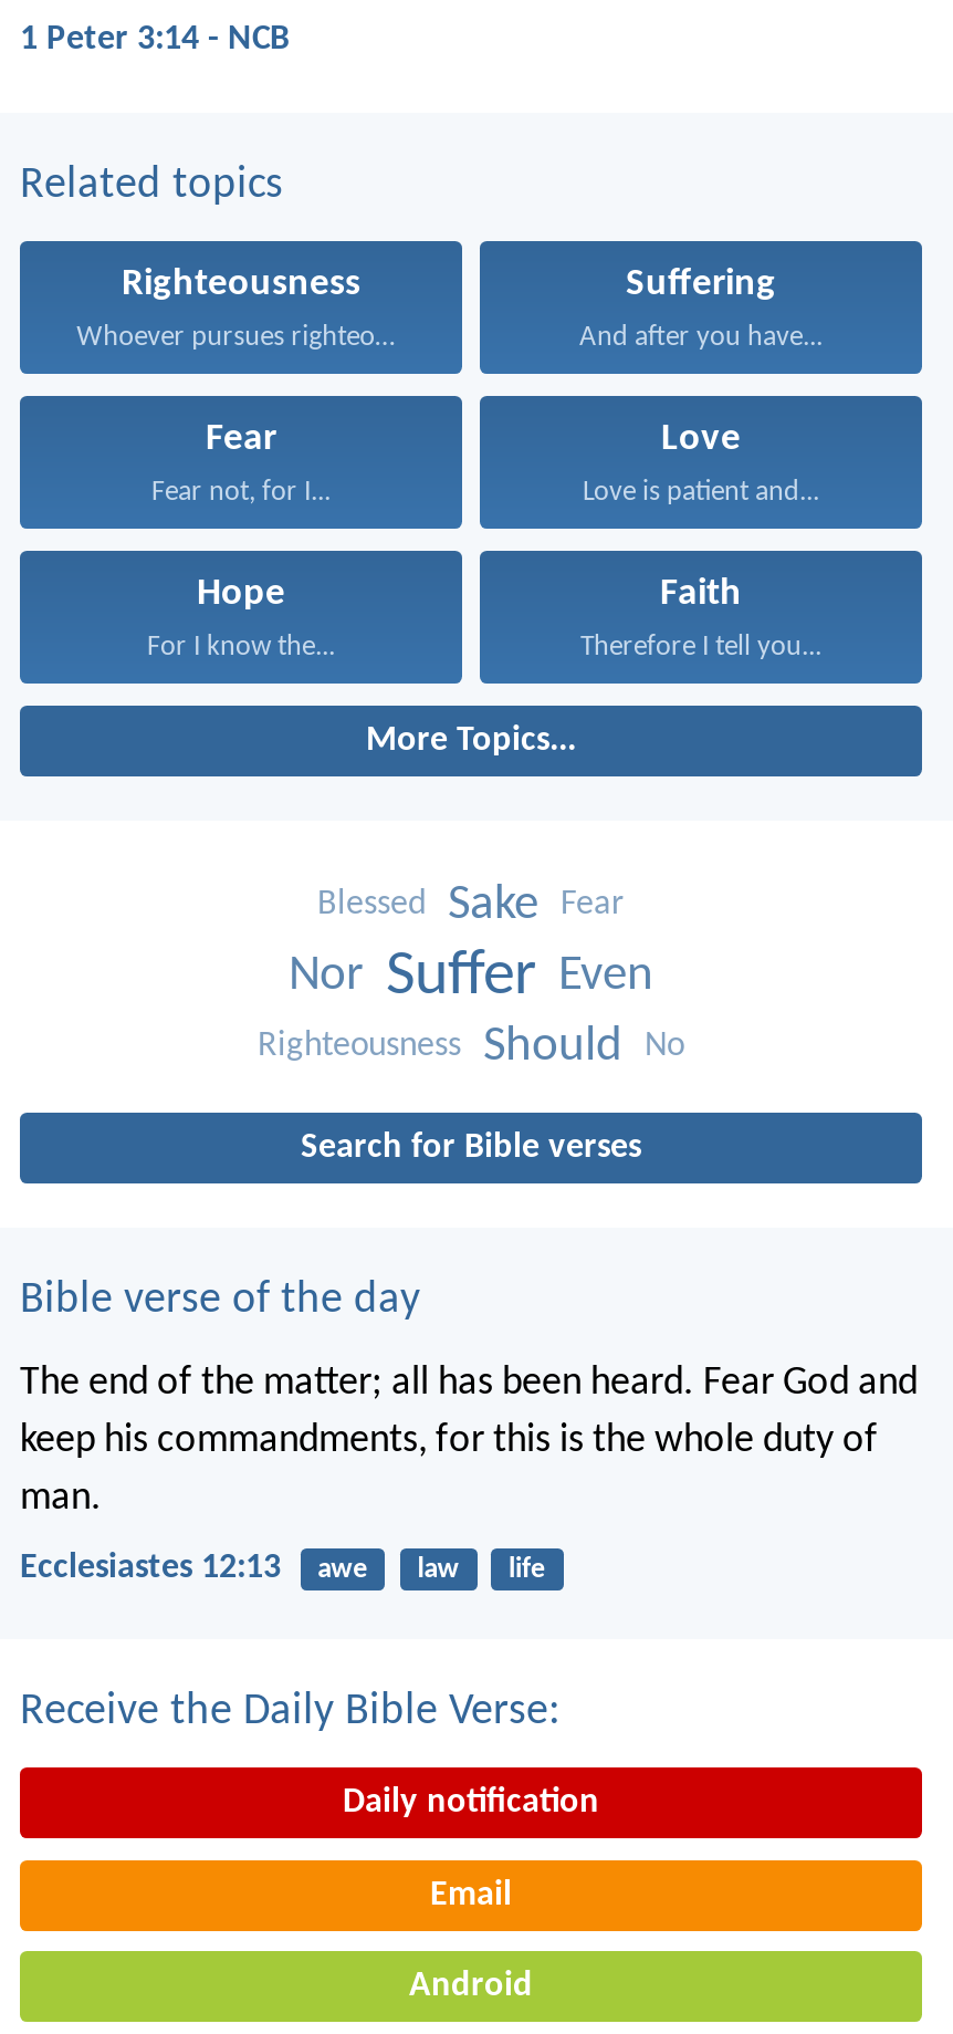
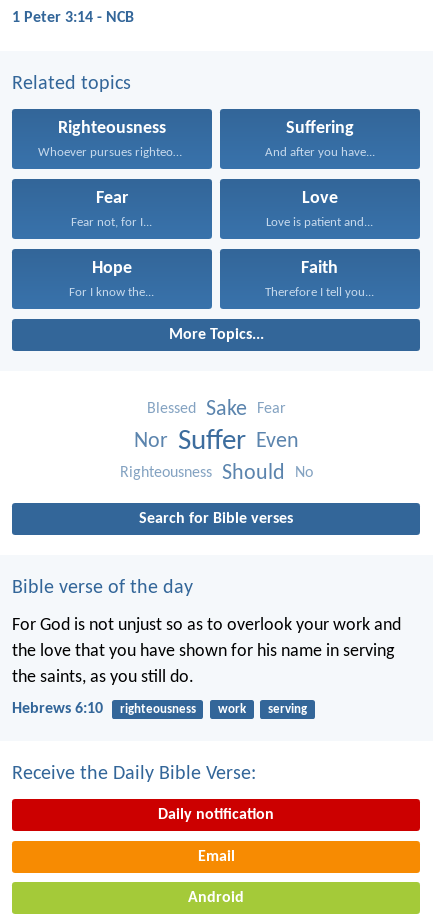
- The end of the matter; all has been heard. Fear God and
- keep his commandments, for this is the whole duty of
- man.
+ For God is not unjust so as to overlook your work and
+ the love that you have shown for his name in serving
+ the saints, as you still do.

- Ecclesiastes 12:13
- awe
- law
- life
+ Hebrews 6:10
+ righteousness
+ work
+ serving
